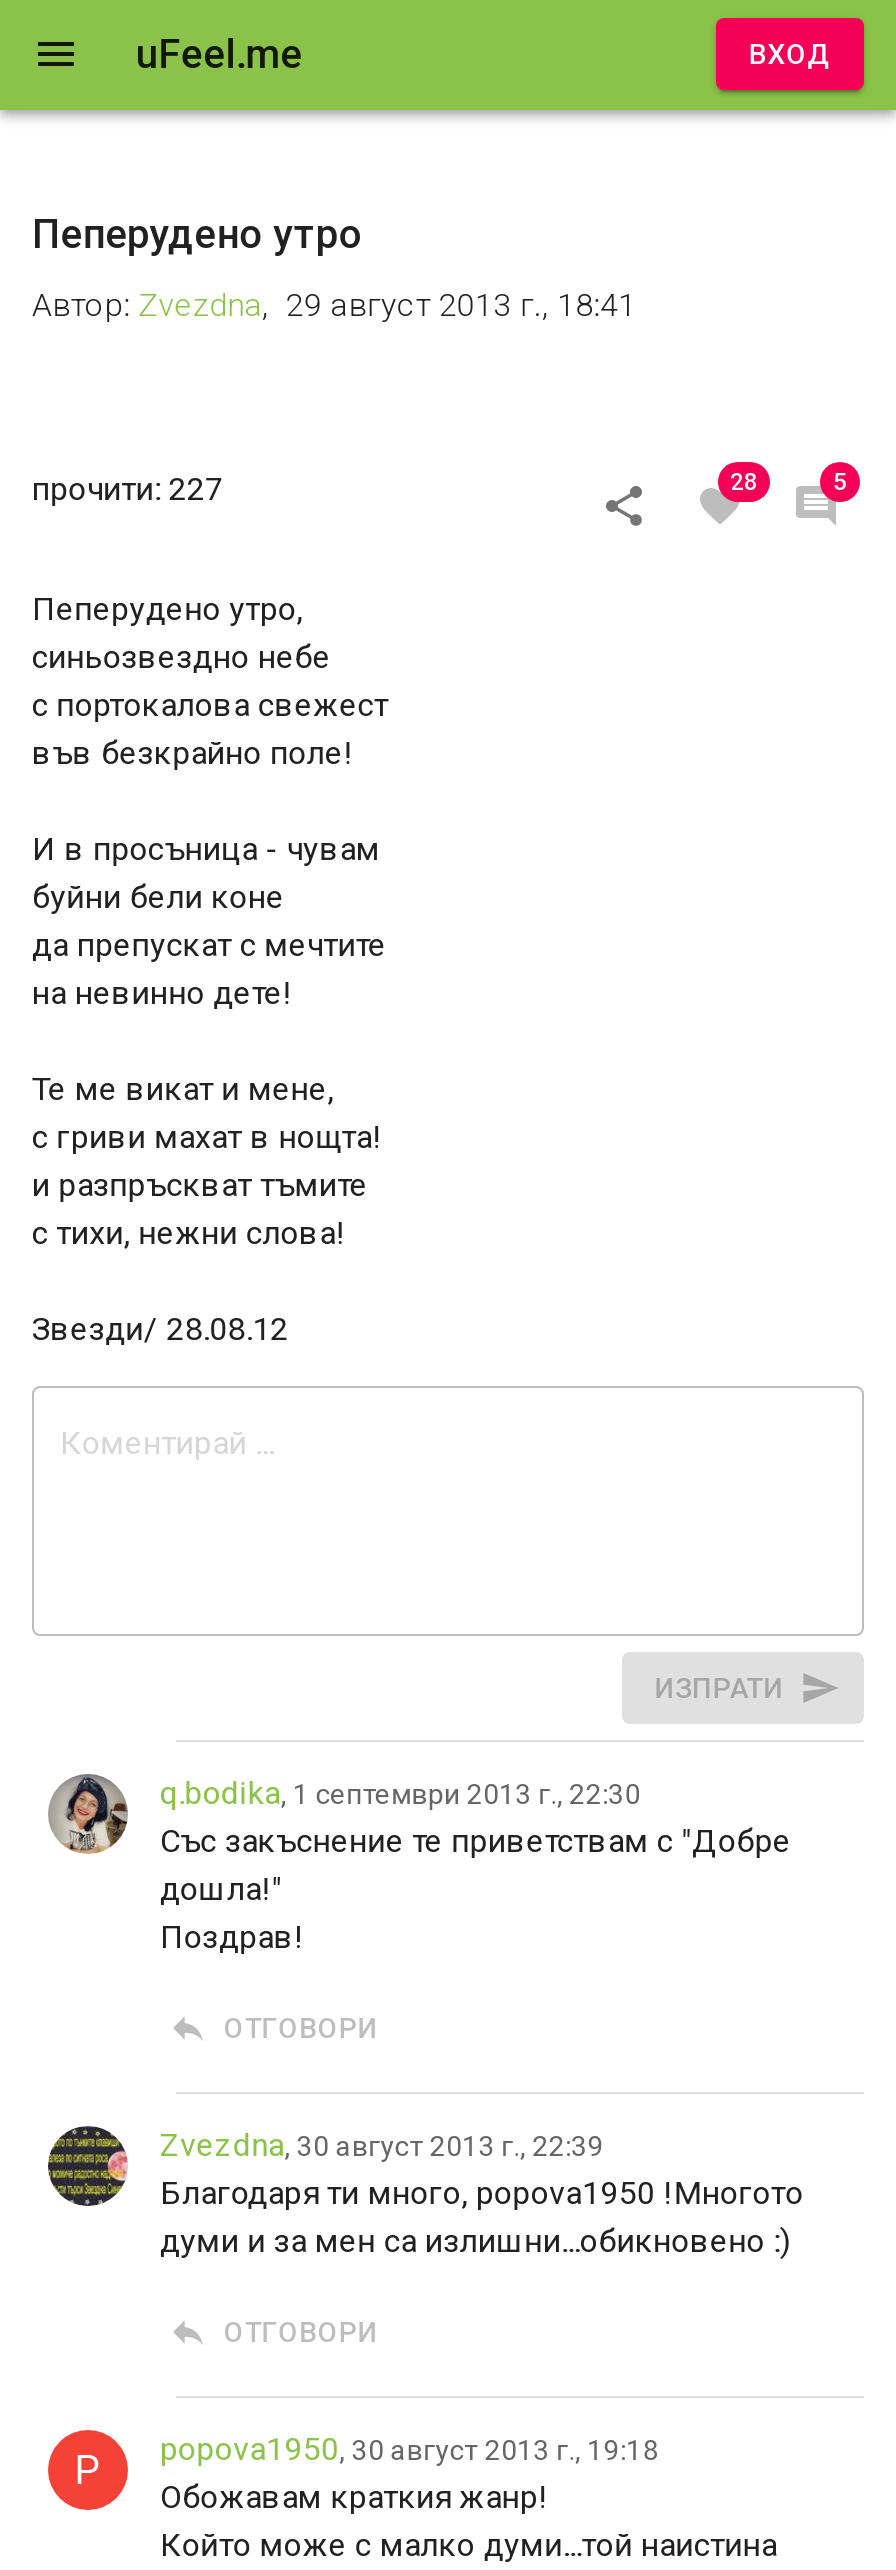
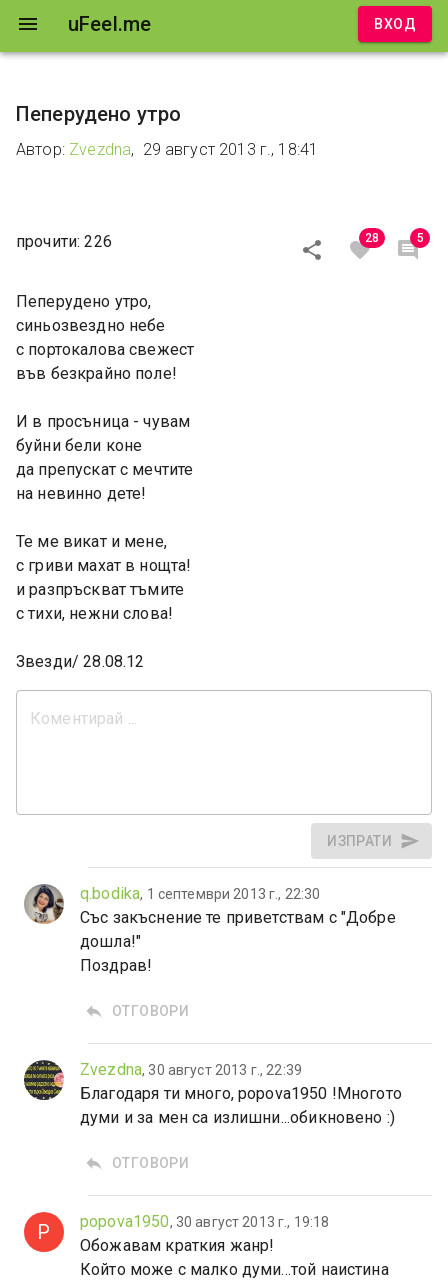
- прочити: 227
+ прочити: 226
